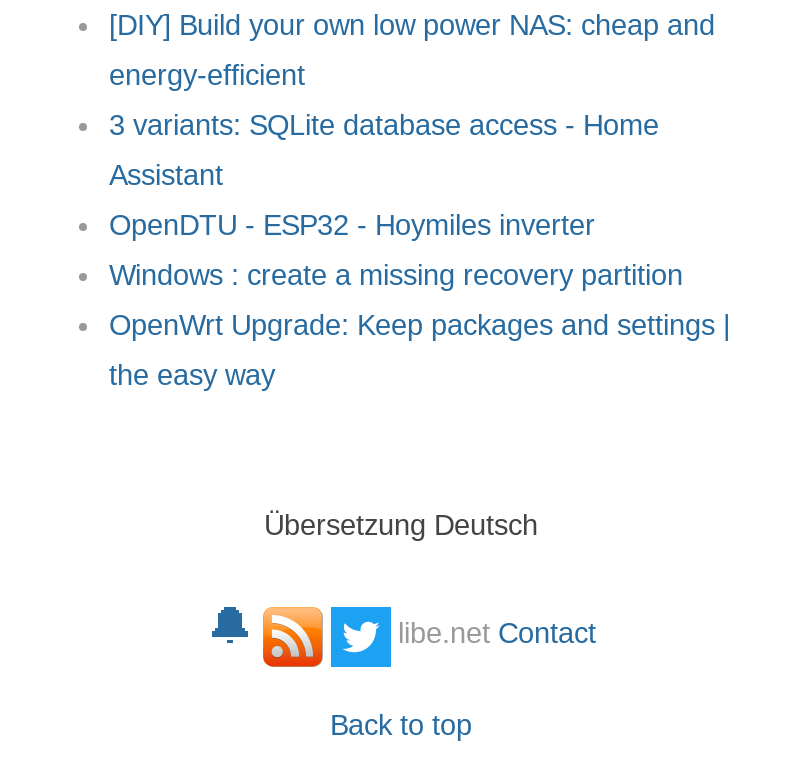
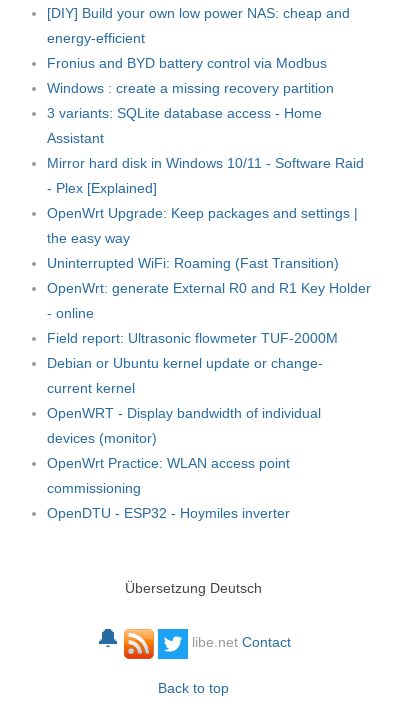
+ Fronius and BYD battery control via Modbus

+ Mirror hard disk in Windows 10/11 - Software Raid

+ - Plex [Explained]

moved down: OpenDTU - ESP32 - Hoymiles inverter

moved up: Windows : create a missing recovery partition

+ Uninterrupted WiFi: Roaming (Fast Transition)
+ OpenWrt: generate External R0 and R1 Key Holder
+ - online
+ Field report: Ultrasonic flowmeter TUF-2000M
+ Debian or Ubuntu kernel update or change-
+ current kernel
+ OpenWRT - Display bandwidth of individual
+ devices (monitor)
+ OpenWrt Practice: WLAN access point
+ commissioning
